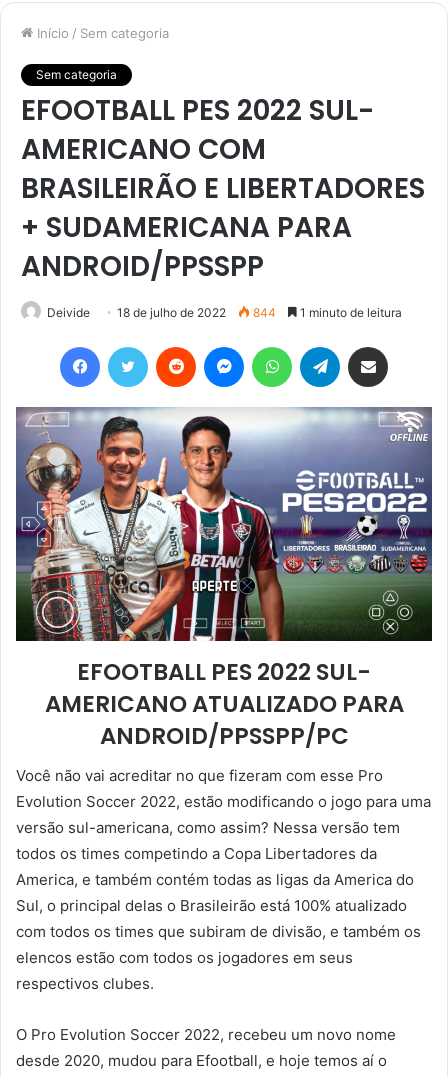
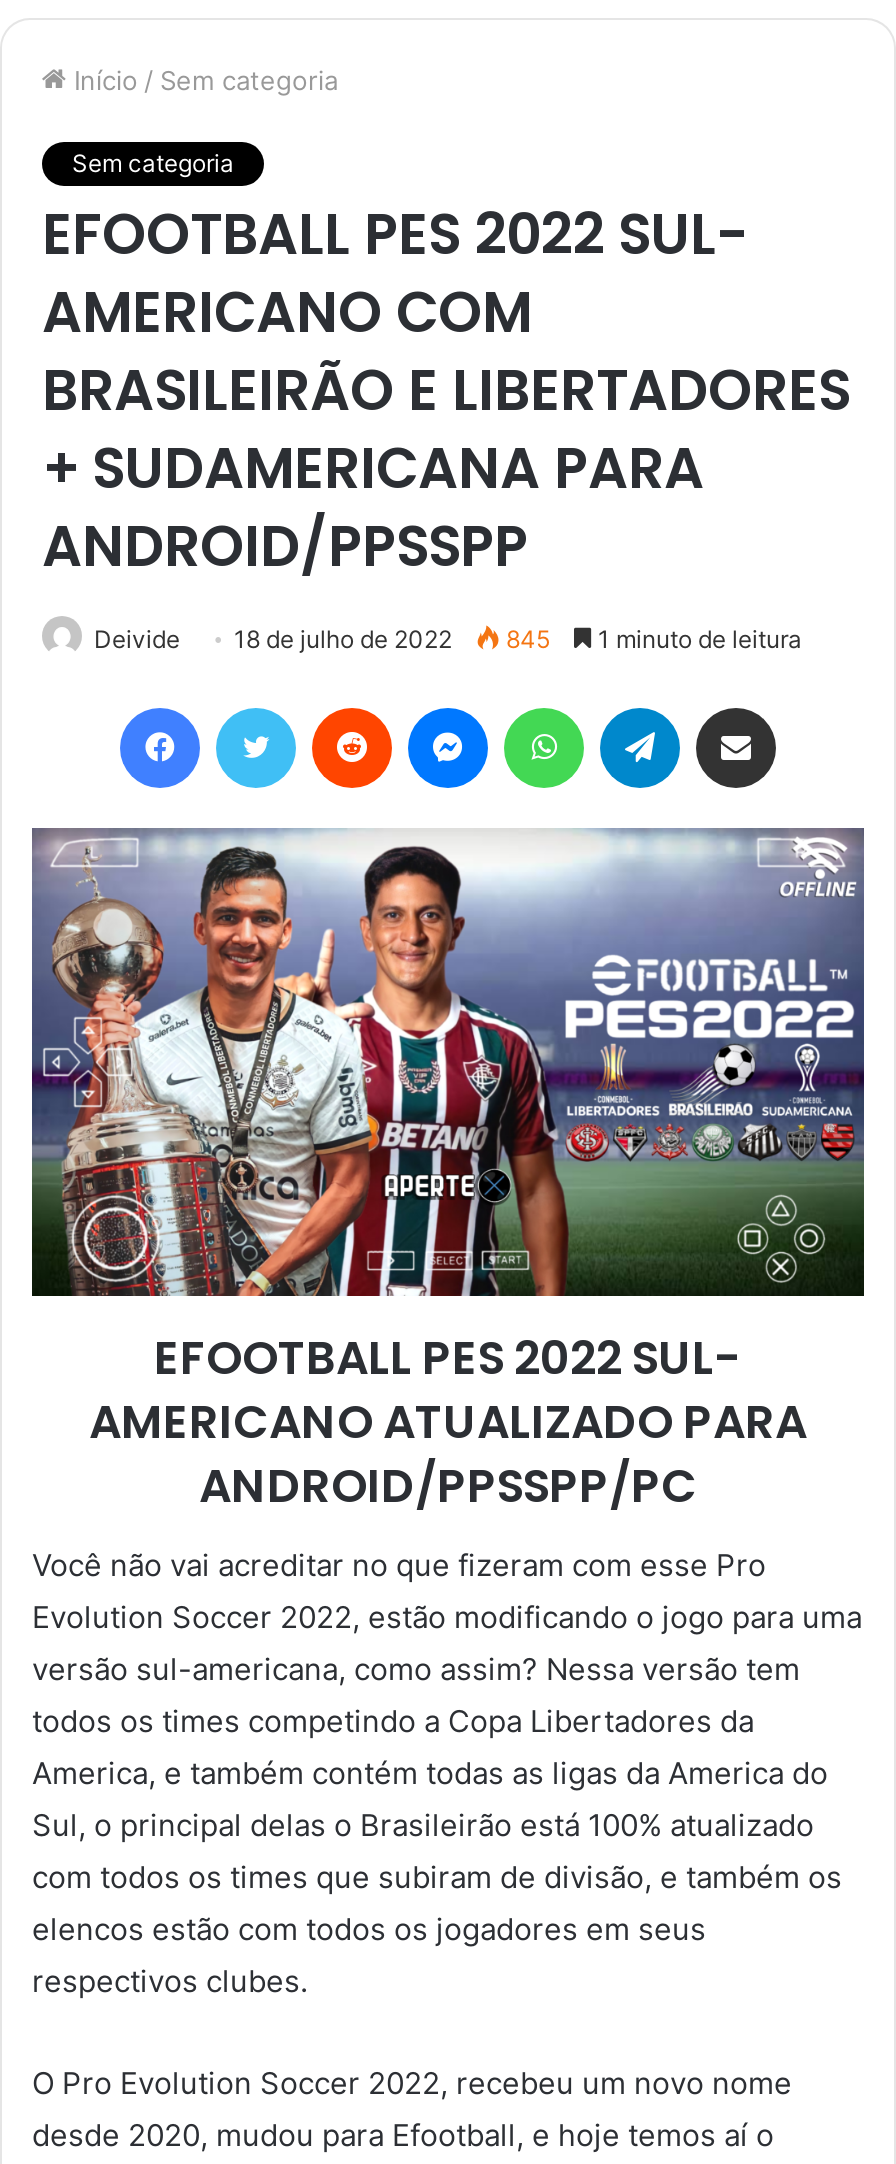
- Deivide 18 de julho de 2022 844 1 minuto de leitura
+ Deivide 18 de julho de 2022 845 1 minuto de leitura
